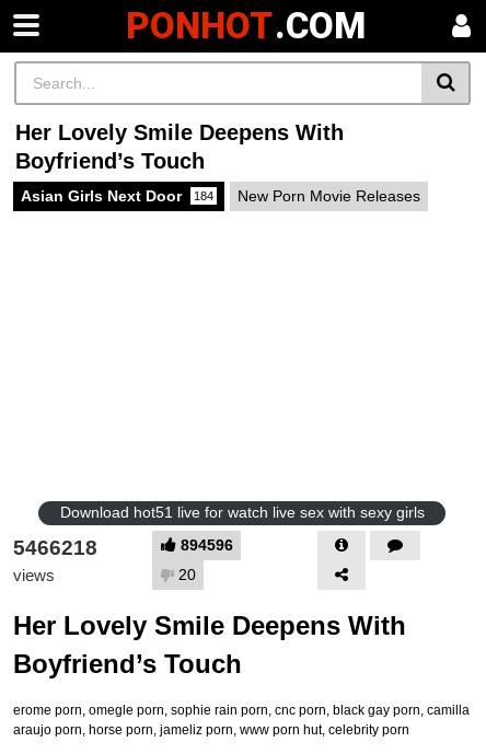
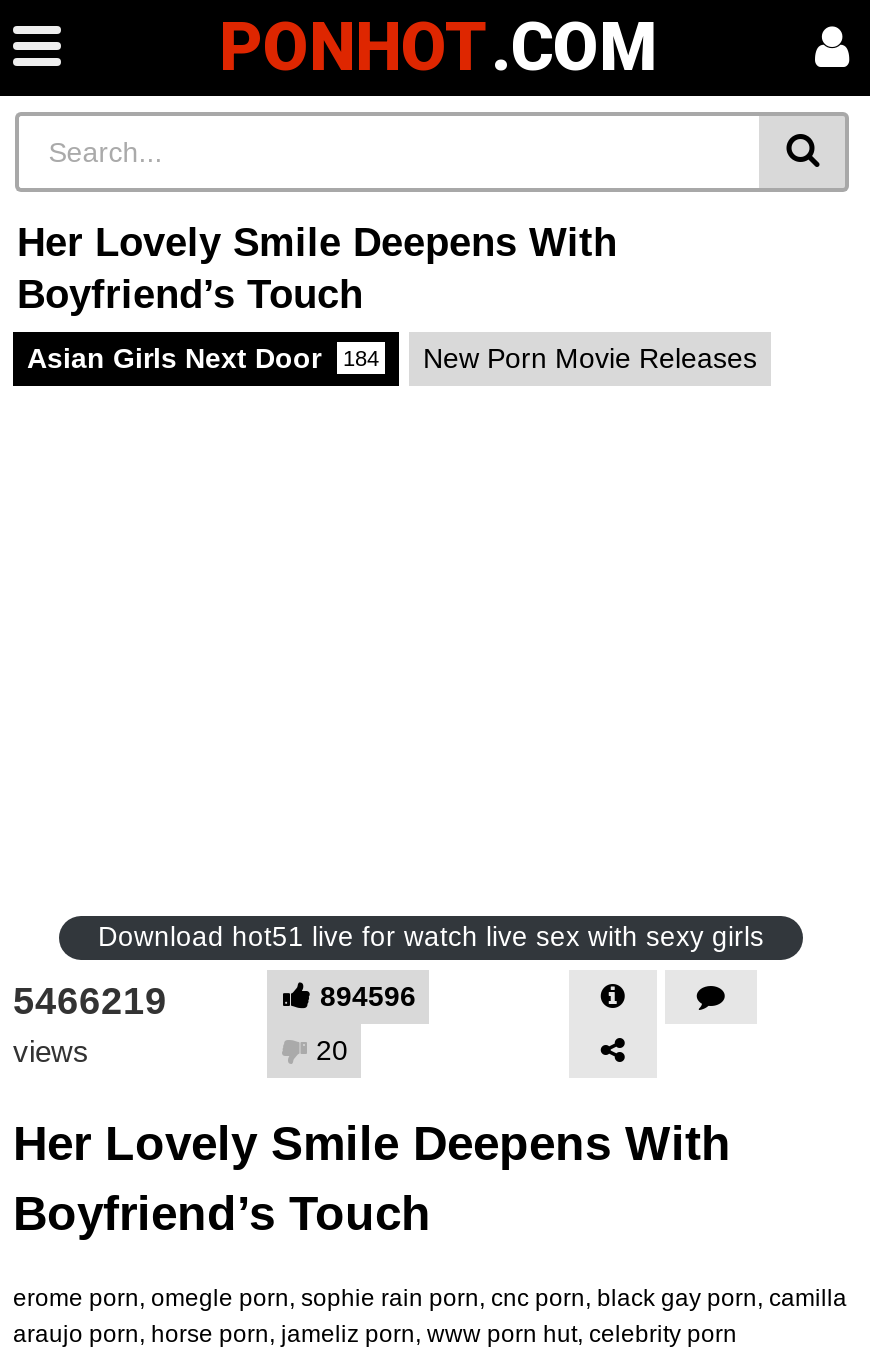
- 5466218
+ 5466219
